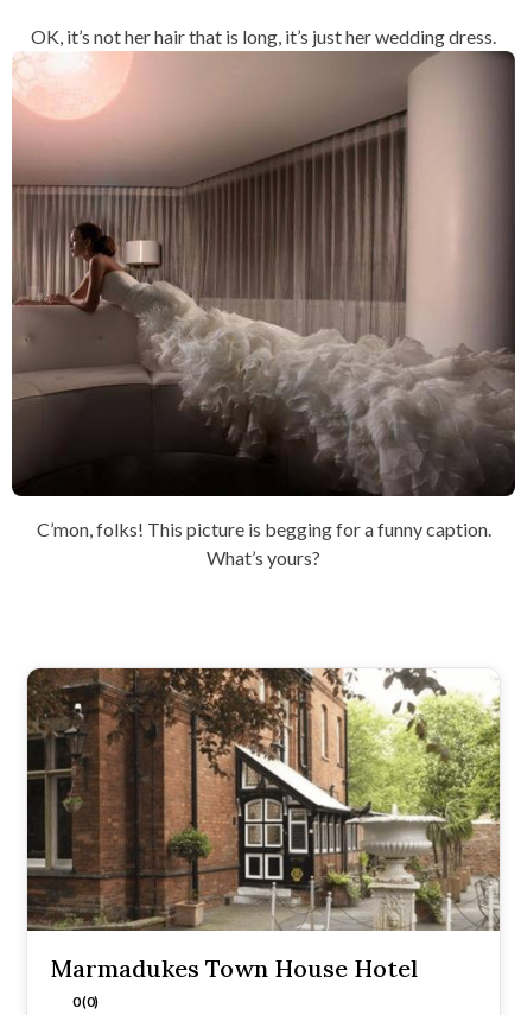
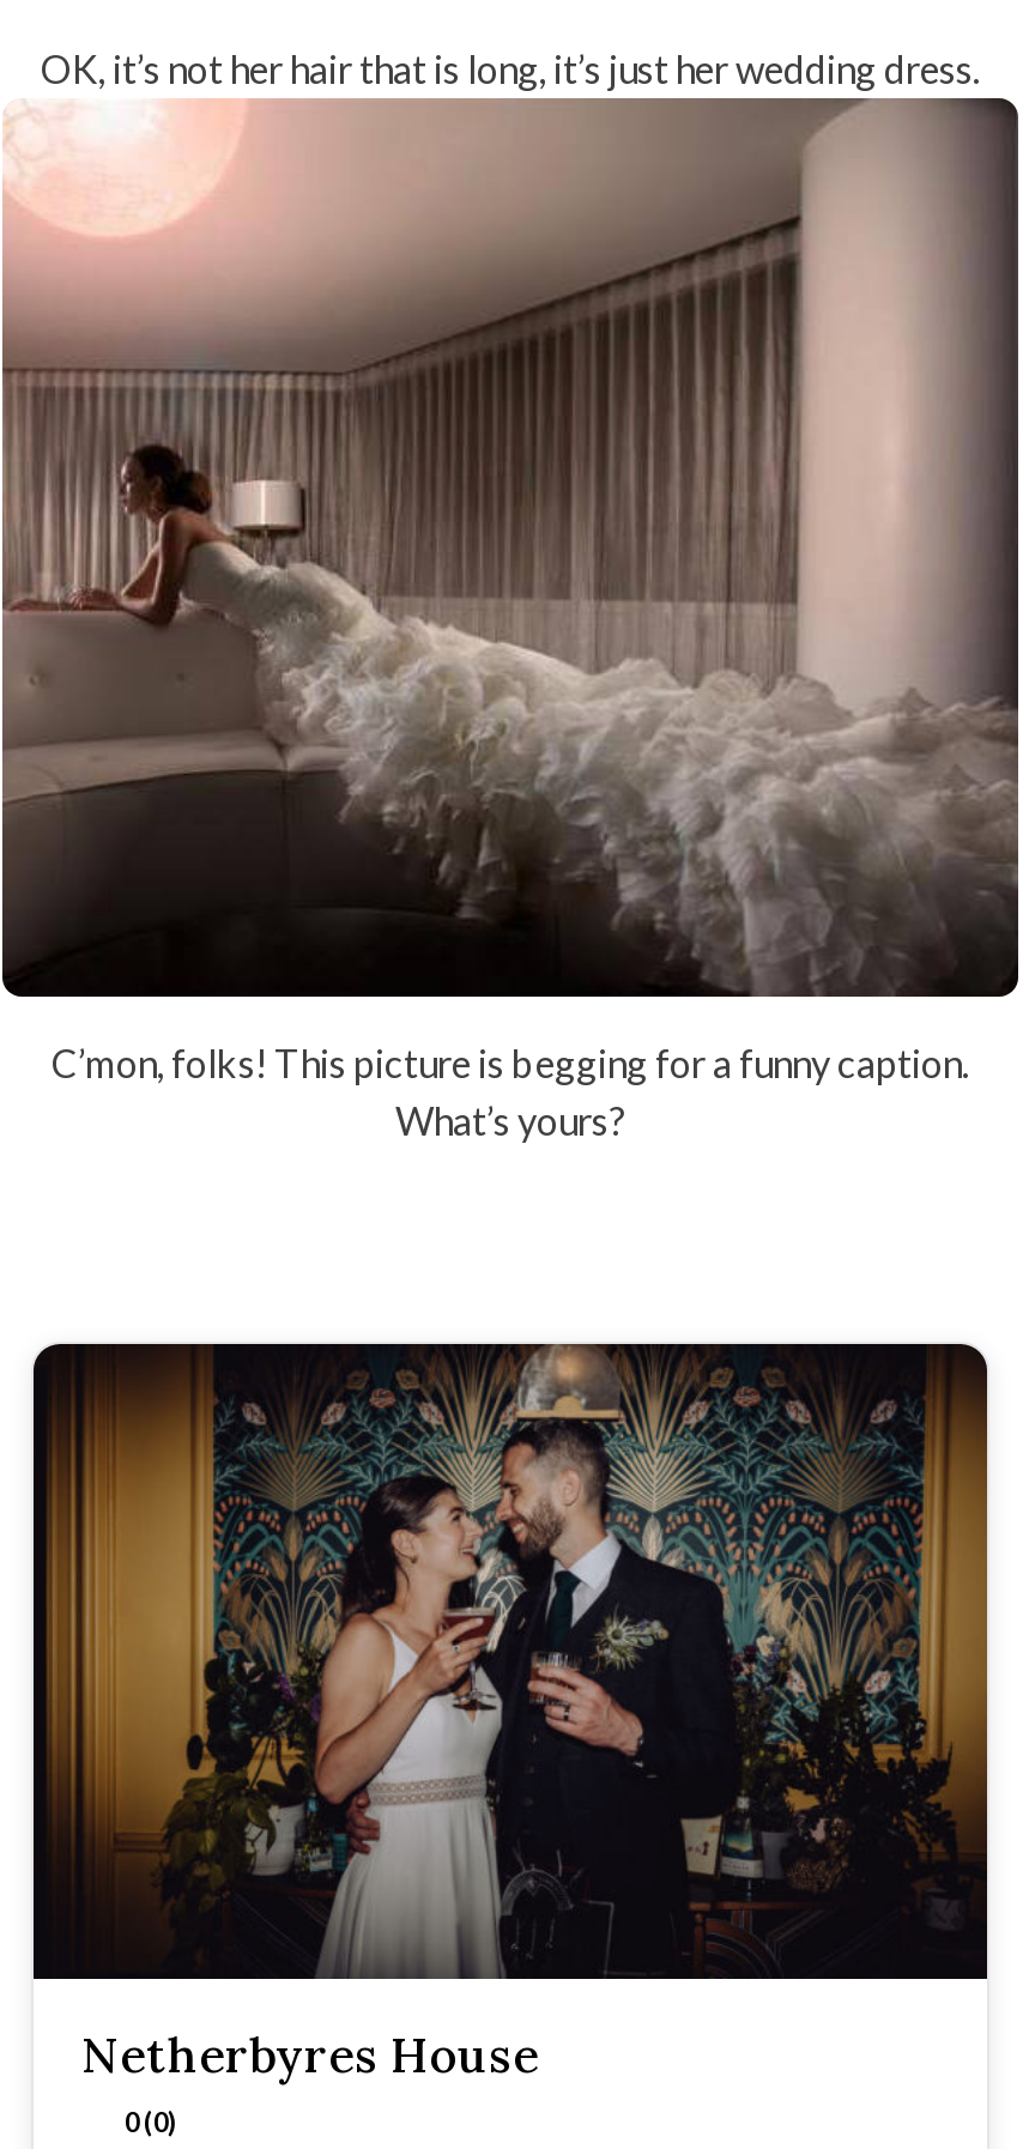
- [image]
- Marmadukes Town House Hotel
+ [image]
+ Netherbyres House
